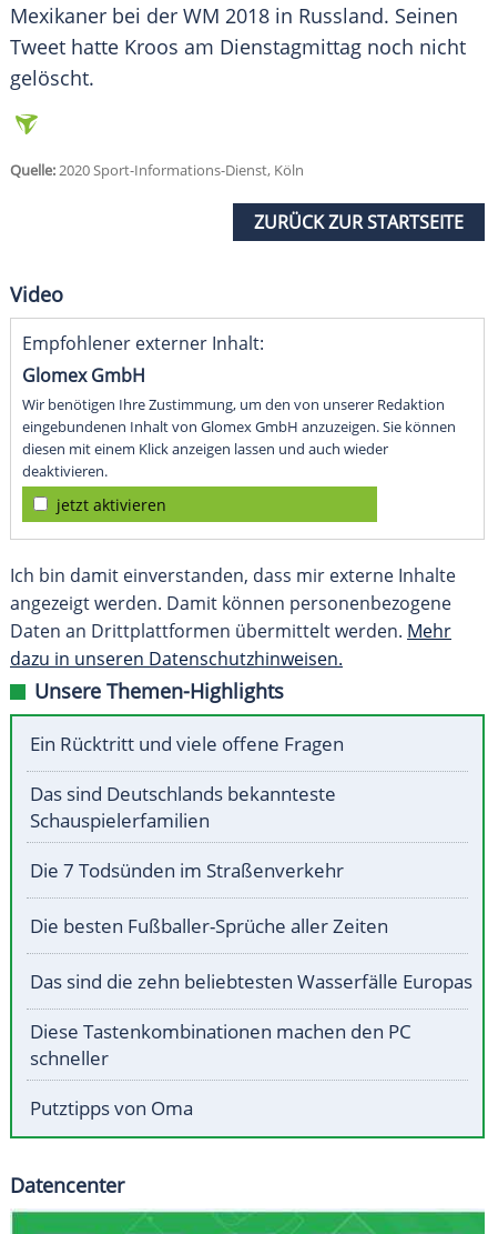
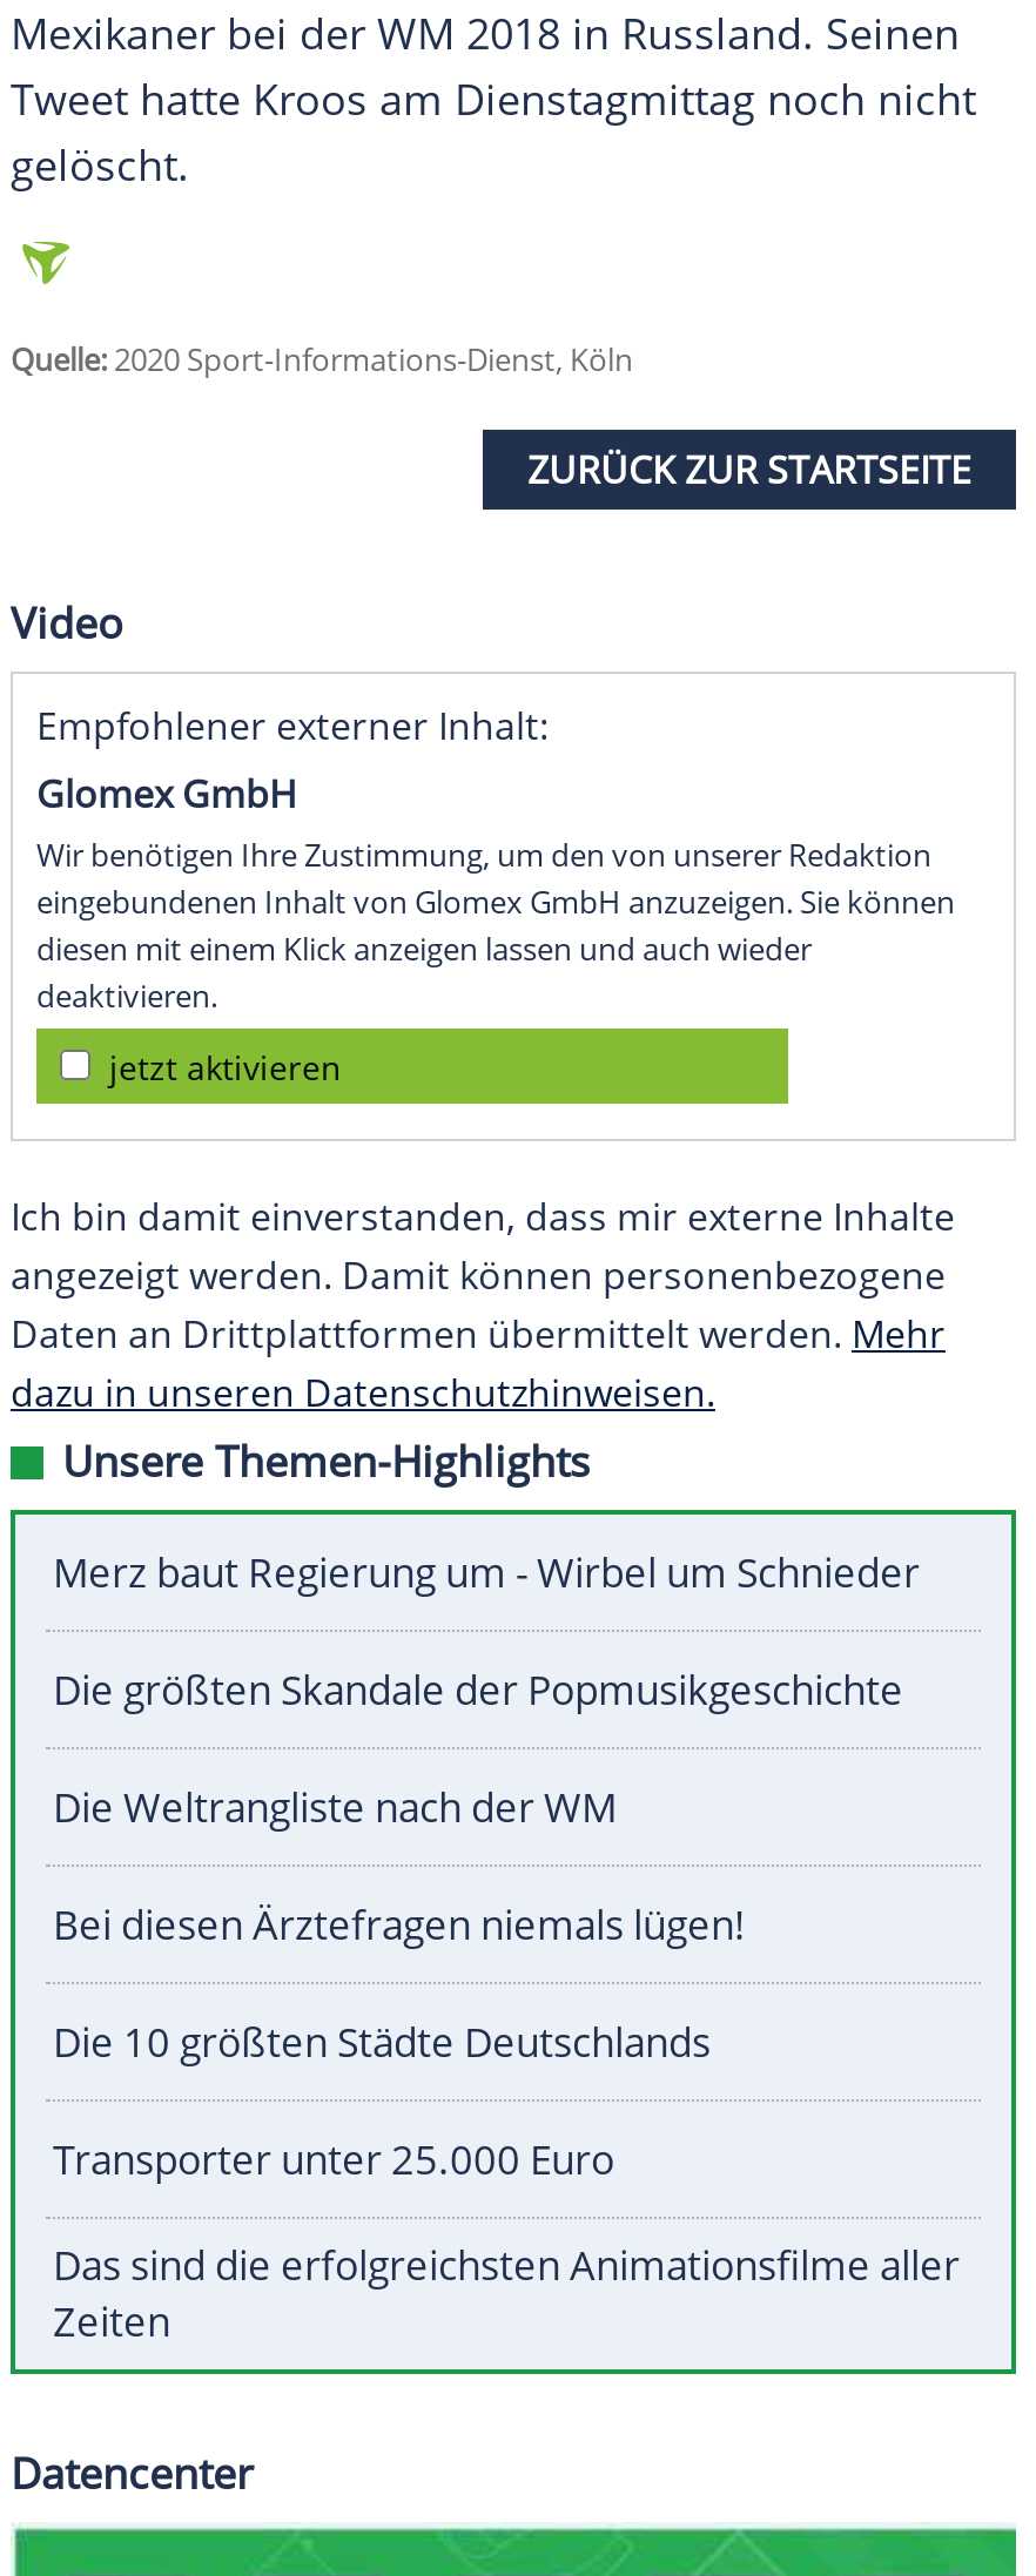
- Ein Rücktritt und viele offene Fragen
+ Merz baut Regierung um - Wirbel um Schnieder

- Das sind Deutschlands bekannteste
- Schauspielerfamilien
+ Die größten Skandale der Popmusikgeschichte

- Die 7 Todsünden im Straßenverkehr
+ Die Weltrangliste nach der WM

- Die besten Fußballer-Sprüche aller Zeiten
+ Bei diesen Ärztefragen niemals lügen!

- Das sind die zehn beliebtesten Wasserfälle Europas
+ Die 10 größten Städte Deutschlands

- Diese Tastenkombinationen machen den PC
- schneller
+ Transporter unter 25.000 Euro

- Putztipps von Oma
+ Das sind die erfolgreichsten Animationsfilme aller
+ Zeiten
